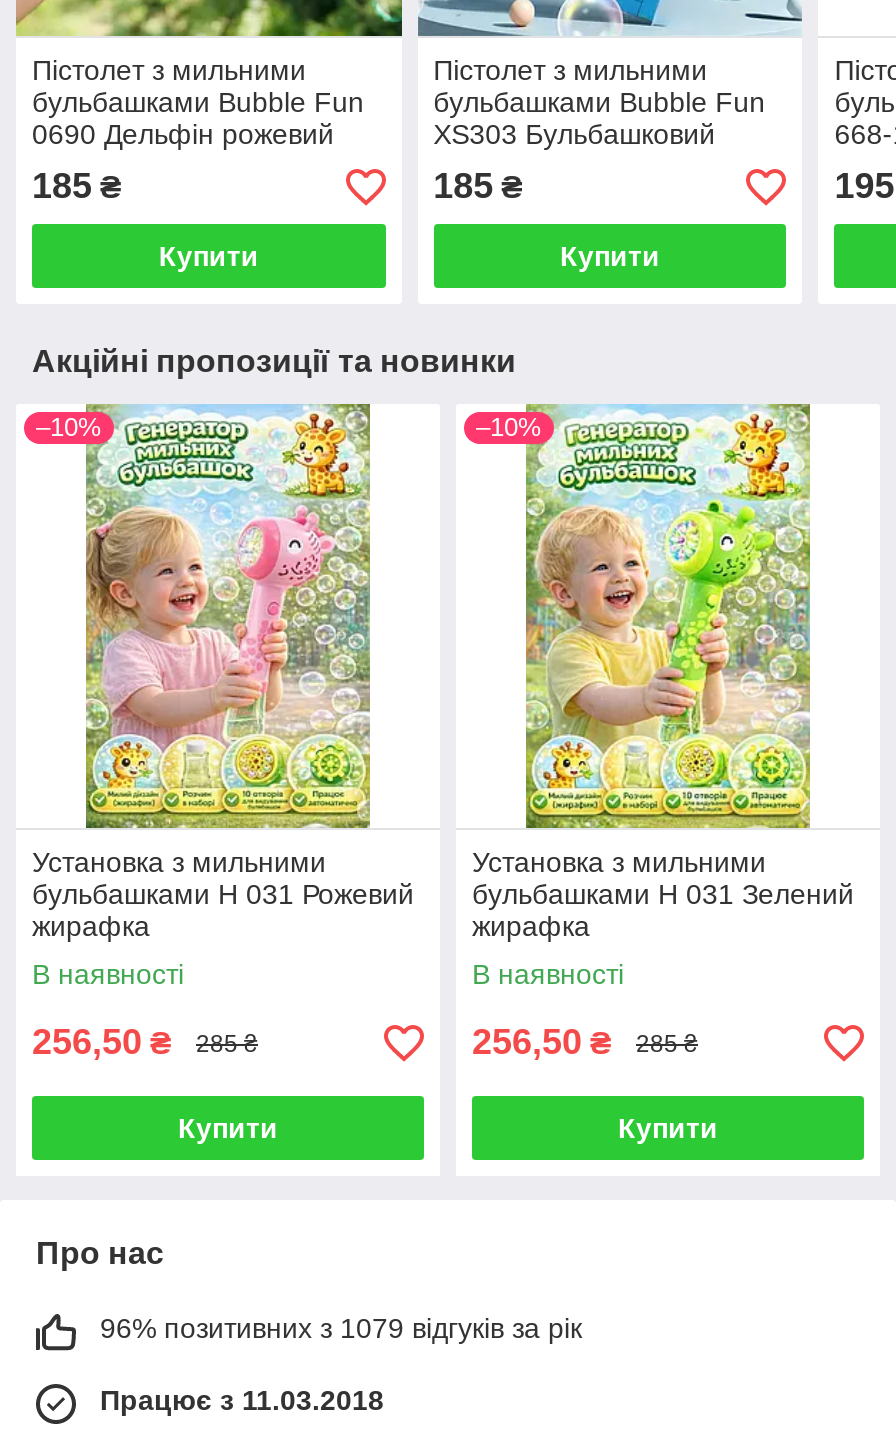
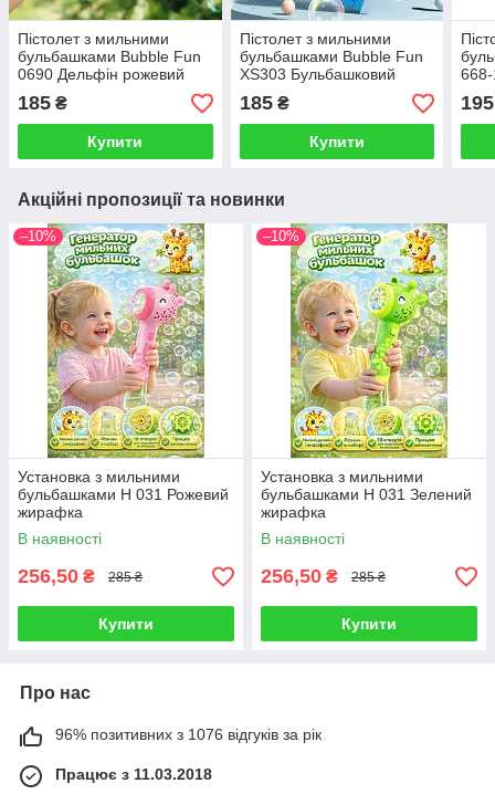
- 96% позитивних з 1079 відгуків за рік
+ 96% позитивних з 1076 відгуків за рік
